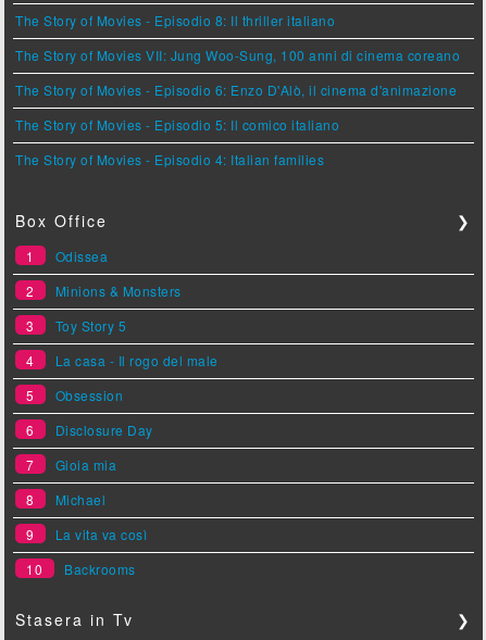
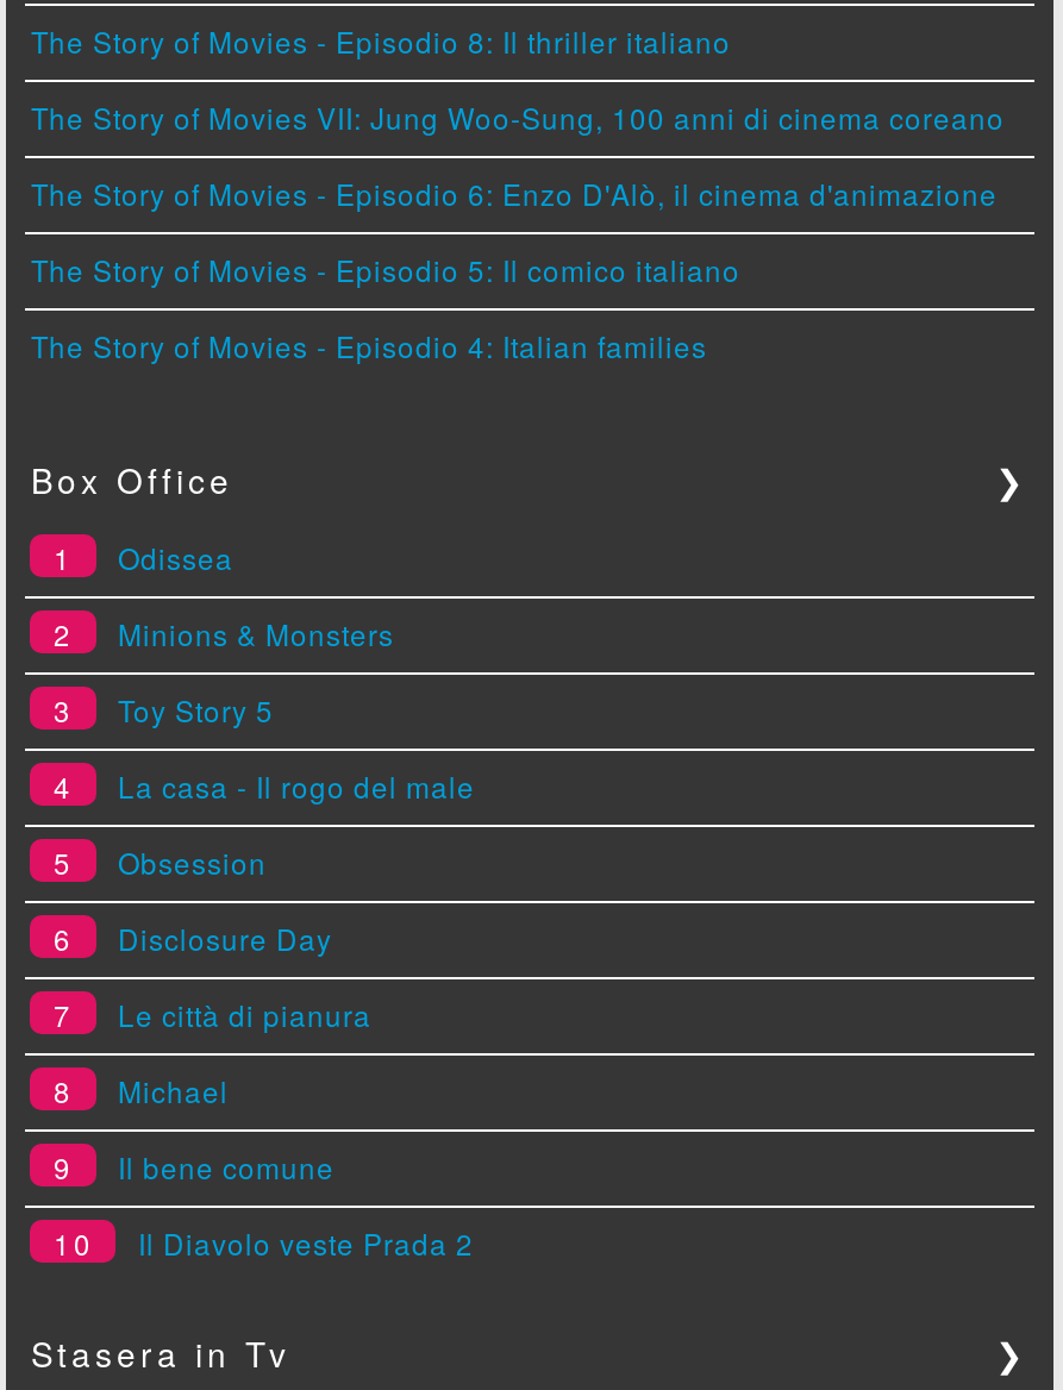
- Gioia mia
+ Le città di pianura

- La vita va così
+ Il bene comune

- Backrooms
+ Il Diavolo veste Prada 2
